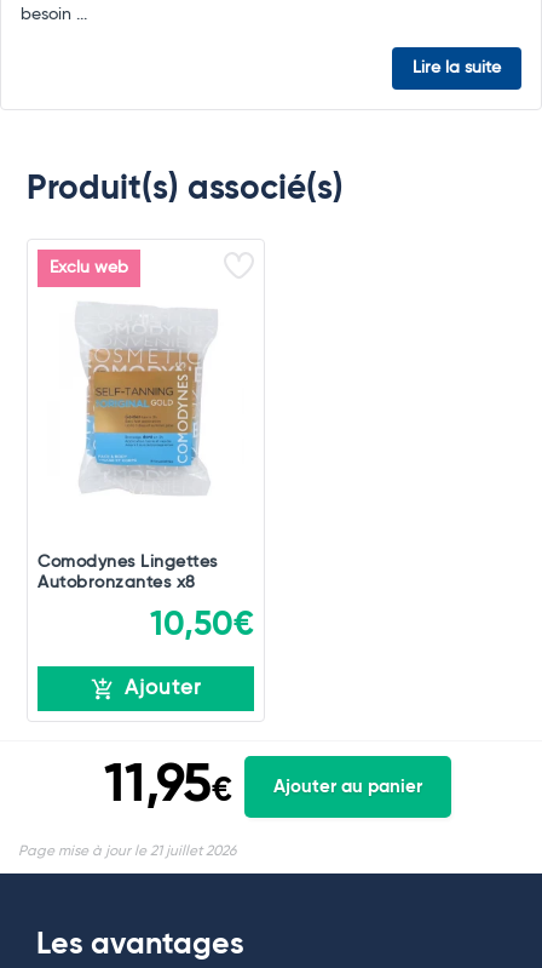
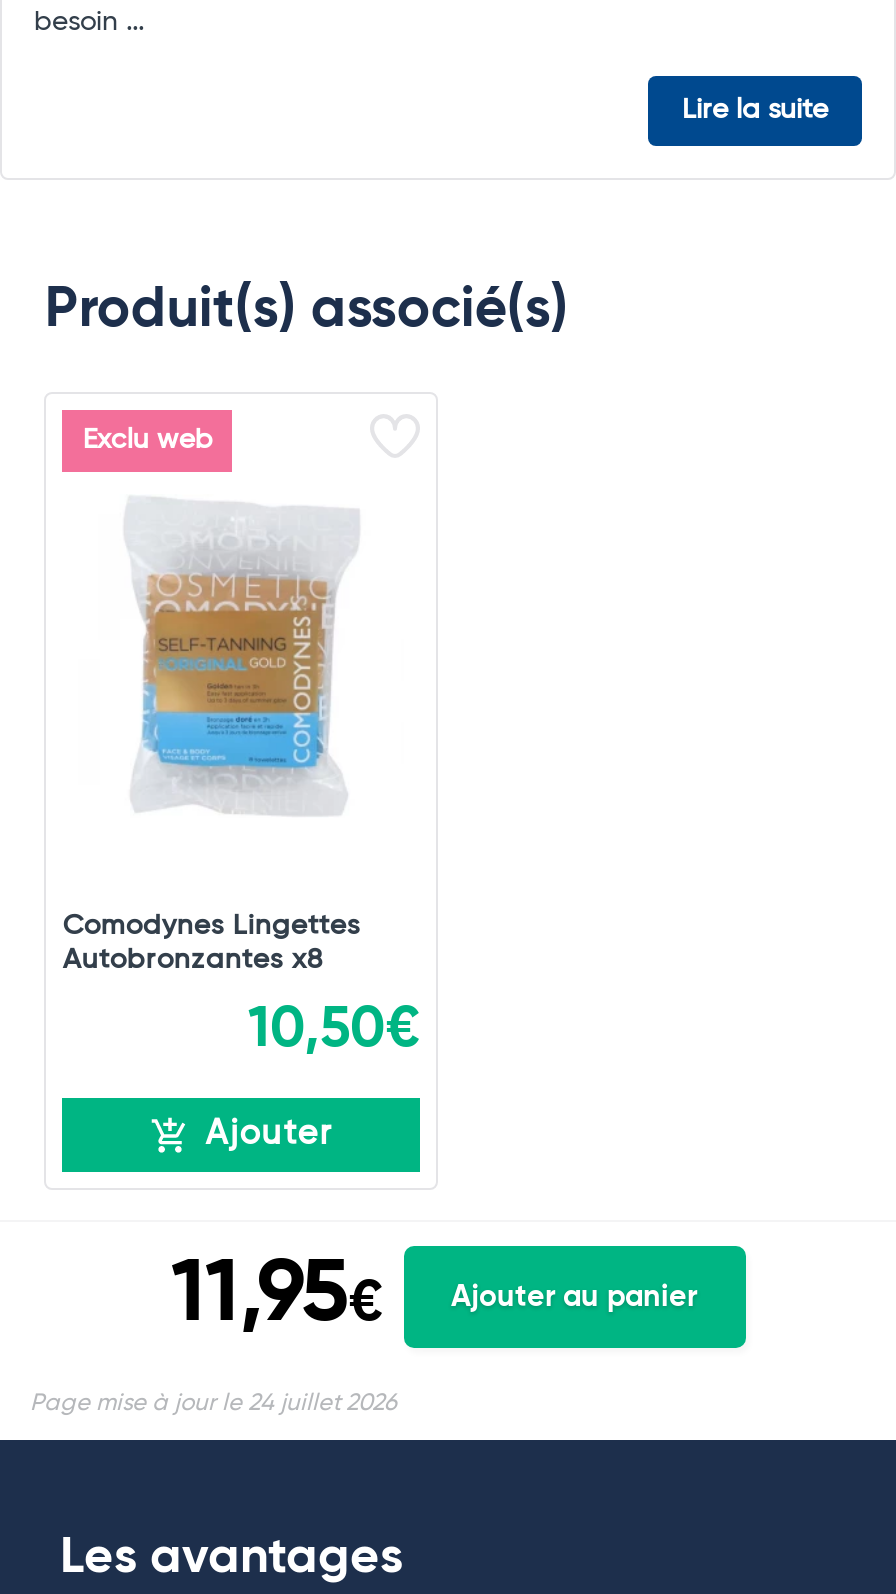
- Page mise à jour le 21 juillet 2026
+ Page mise à jour le 24 juillet 2026
